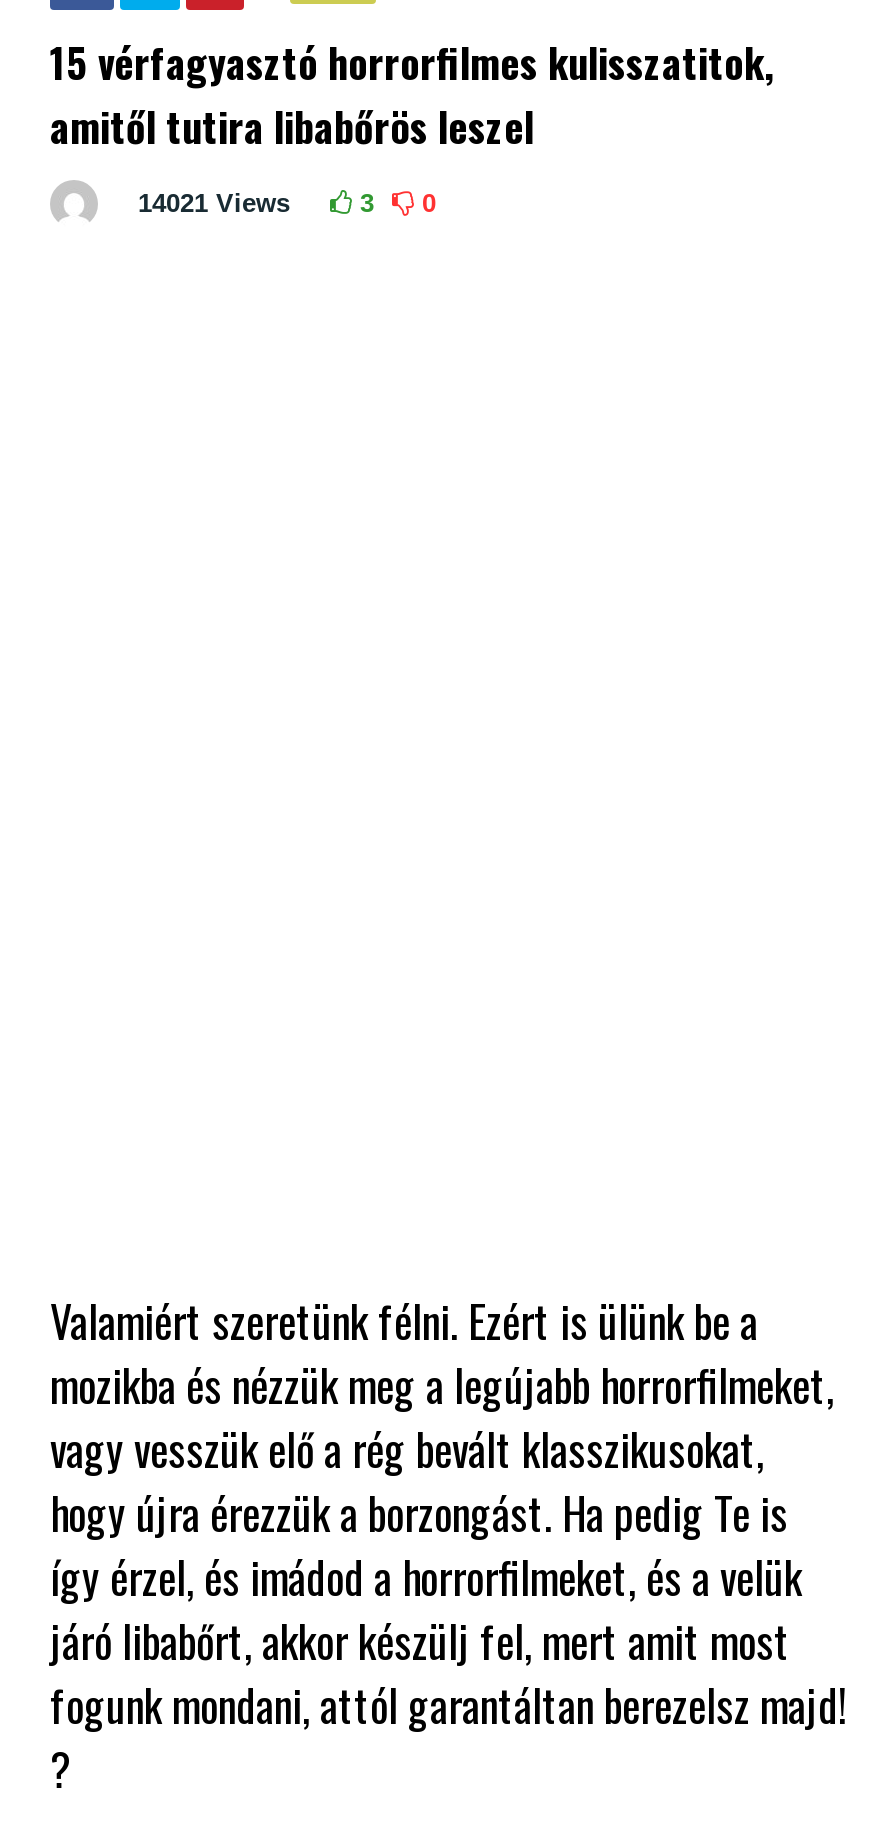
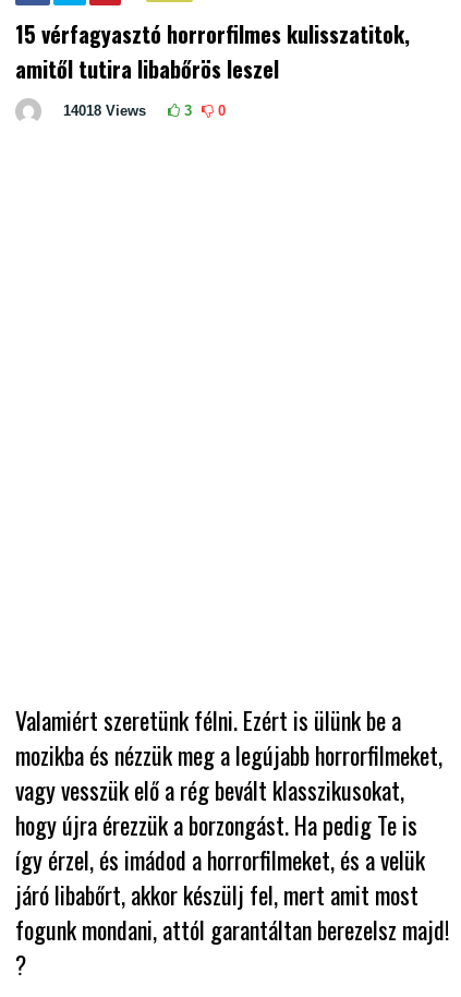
- 14021 Views
+ 14018 Views
